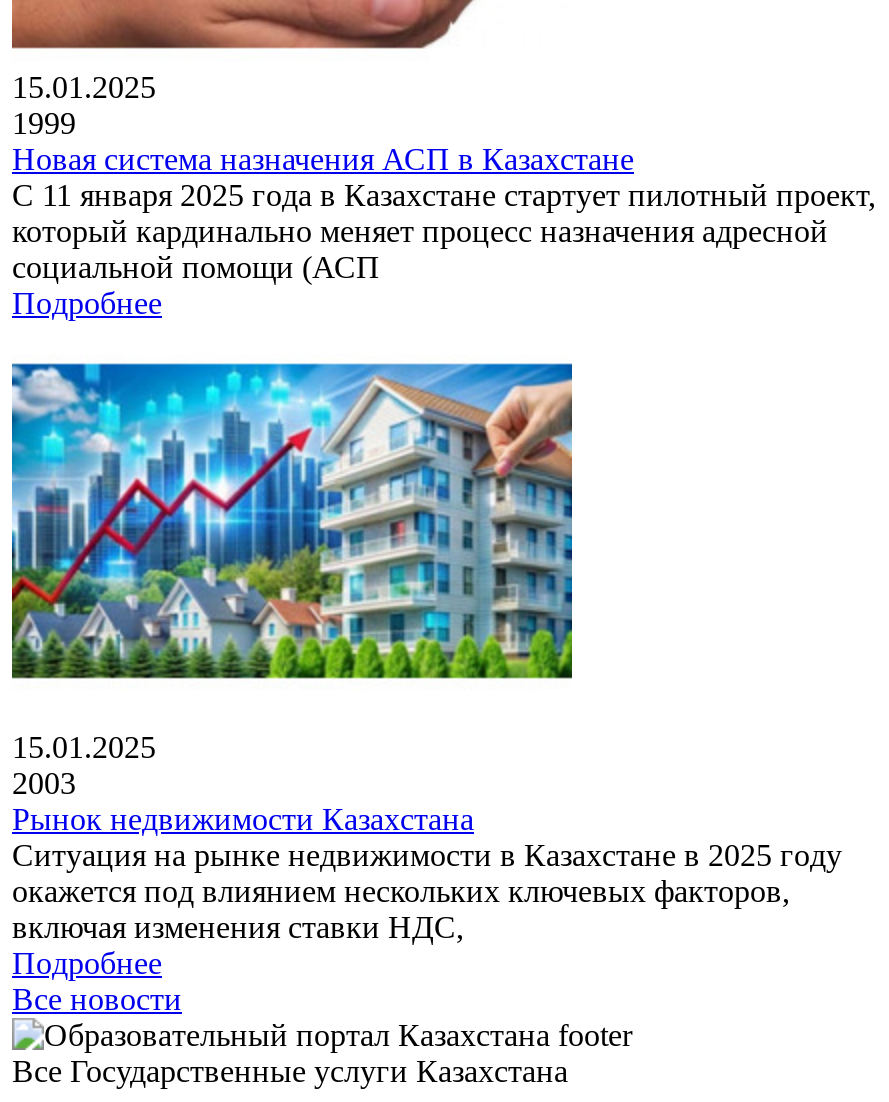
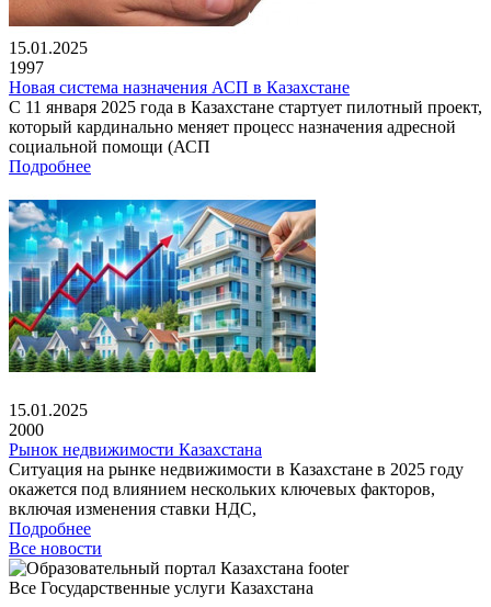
- 1999
+ 1997

- 2003
+ 2000
